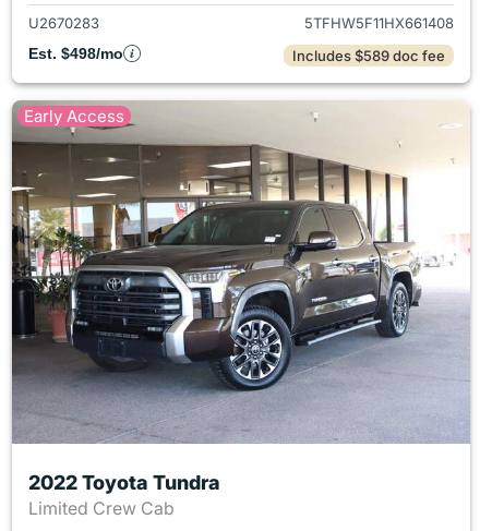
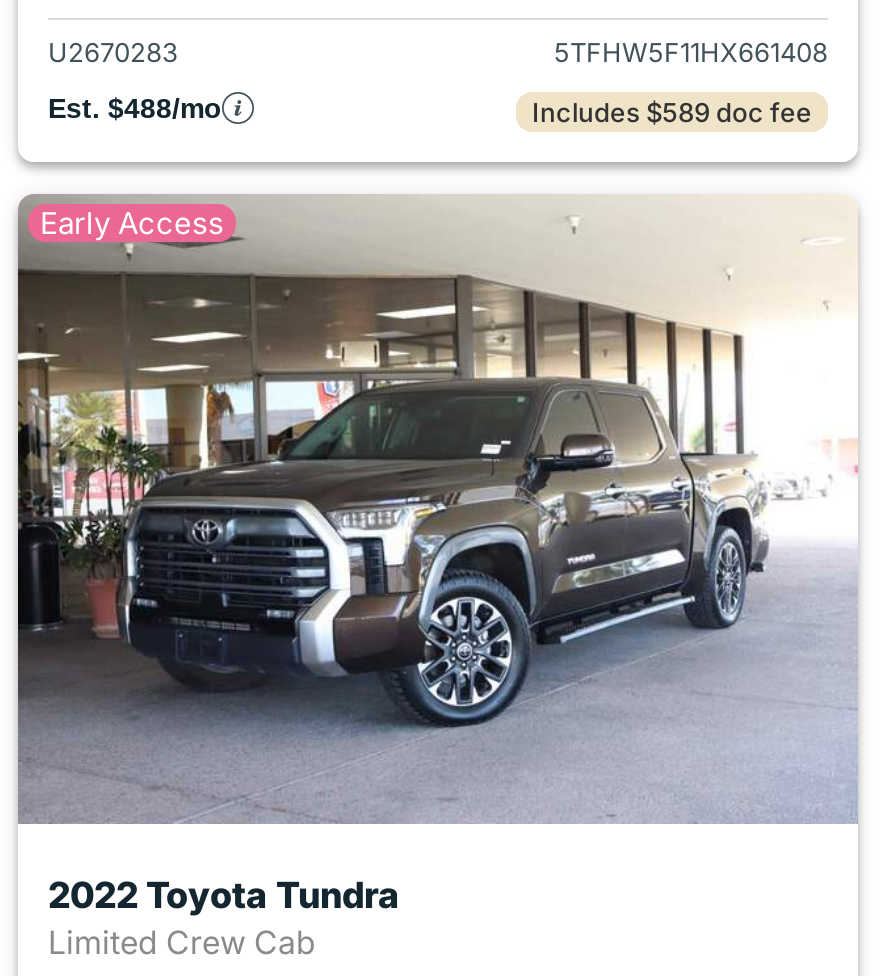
- Est. $498/mo
+ Est. $488/mo
